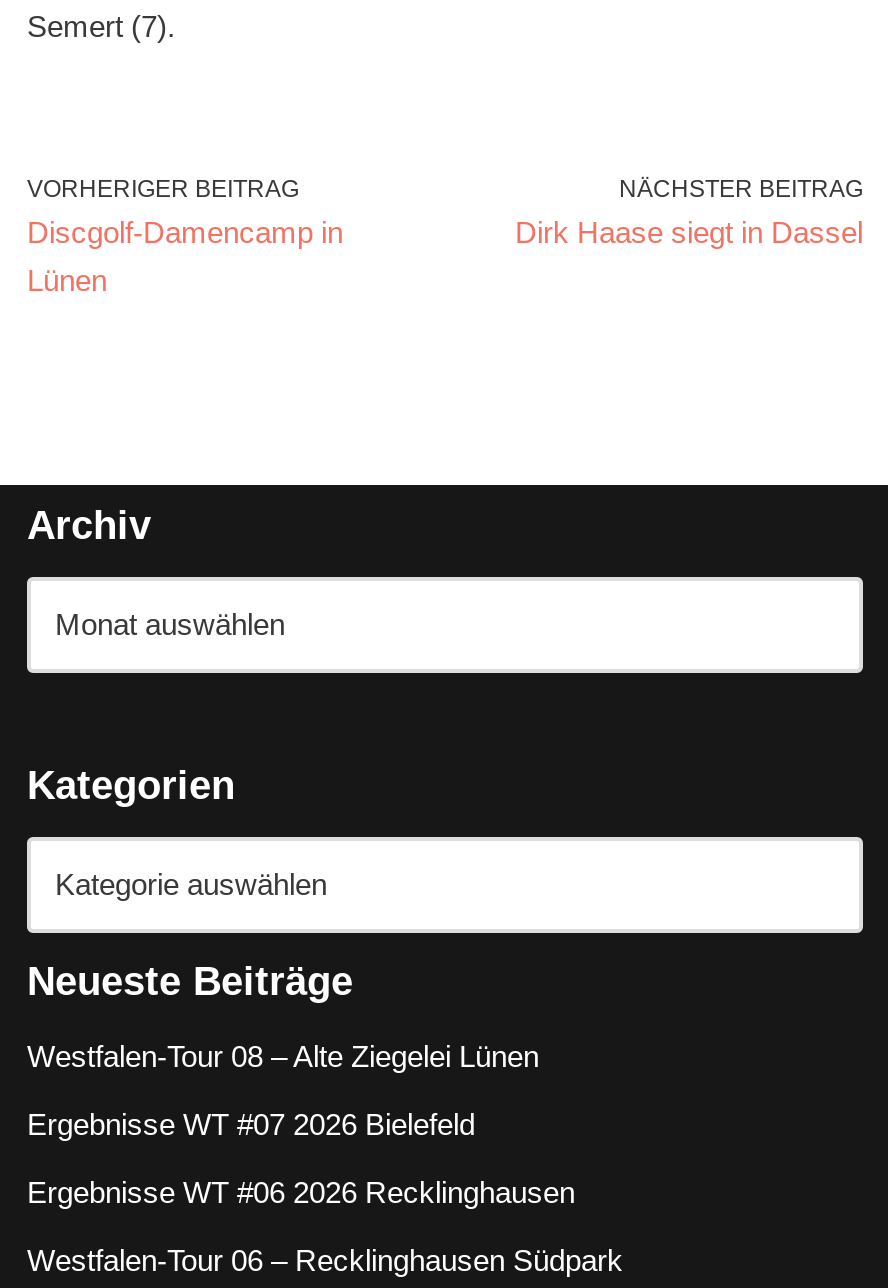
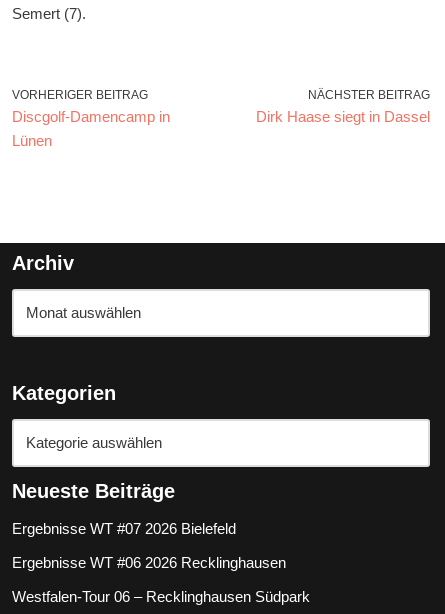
- Westfalen-Tour 08 – Alte Ziegelei Lünen
